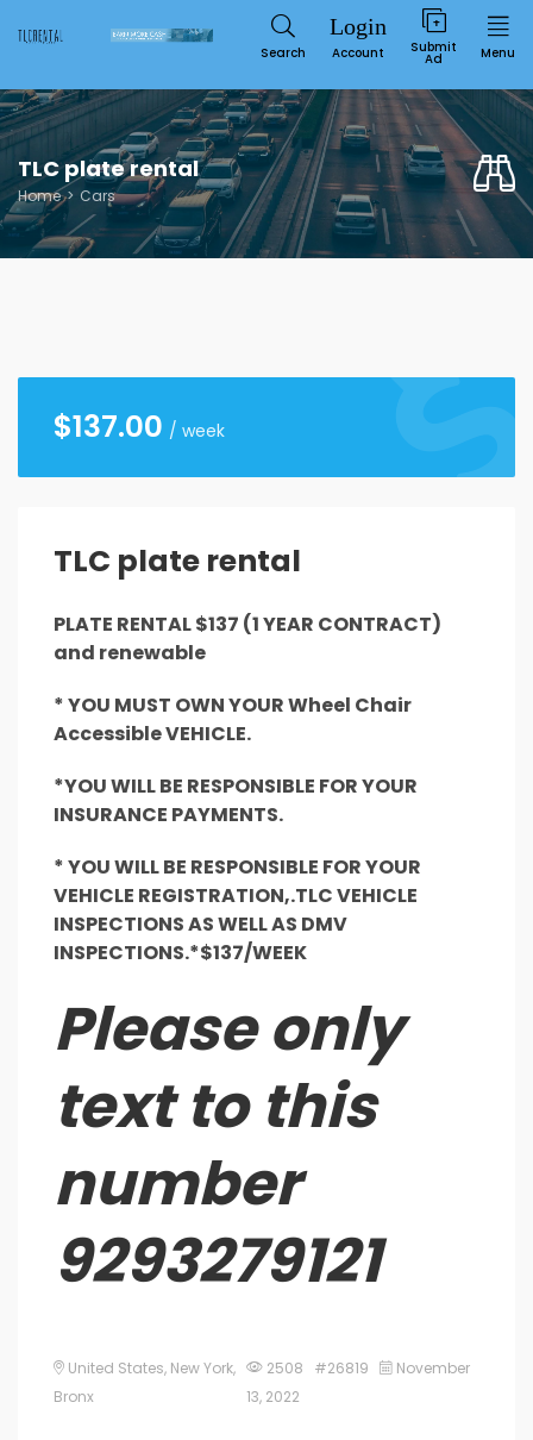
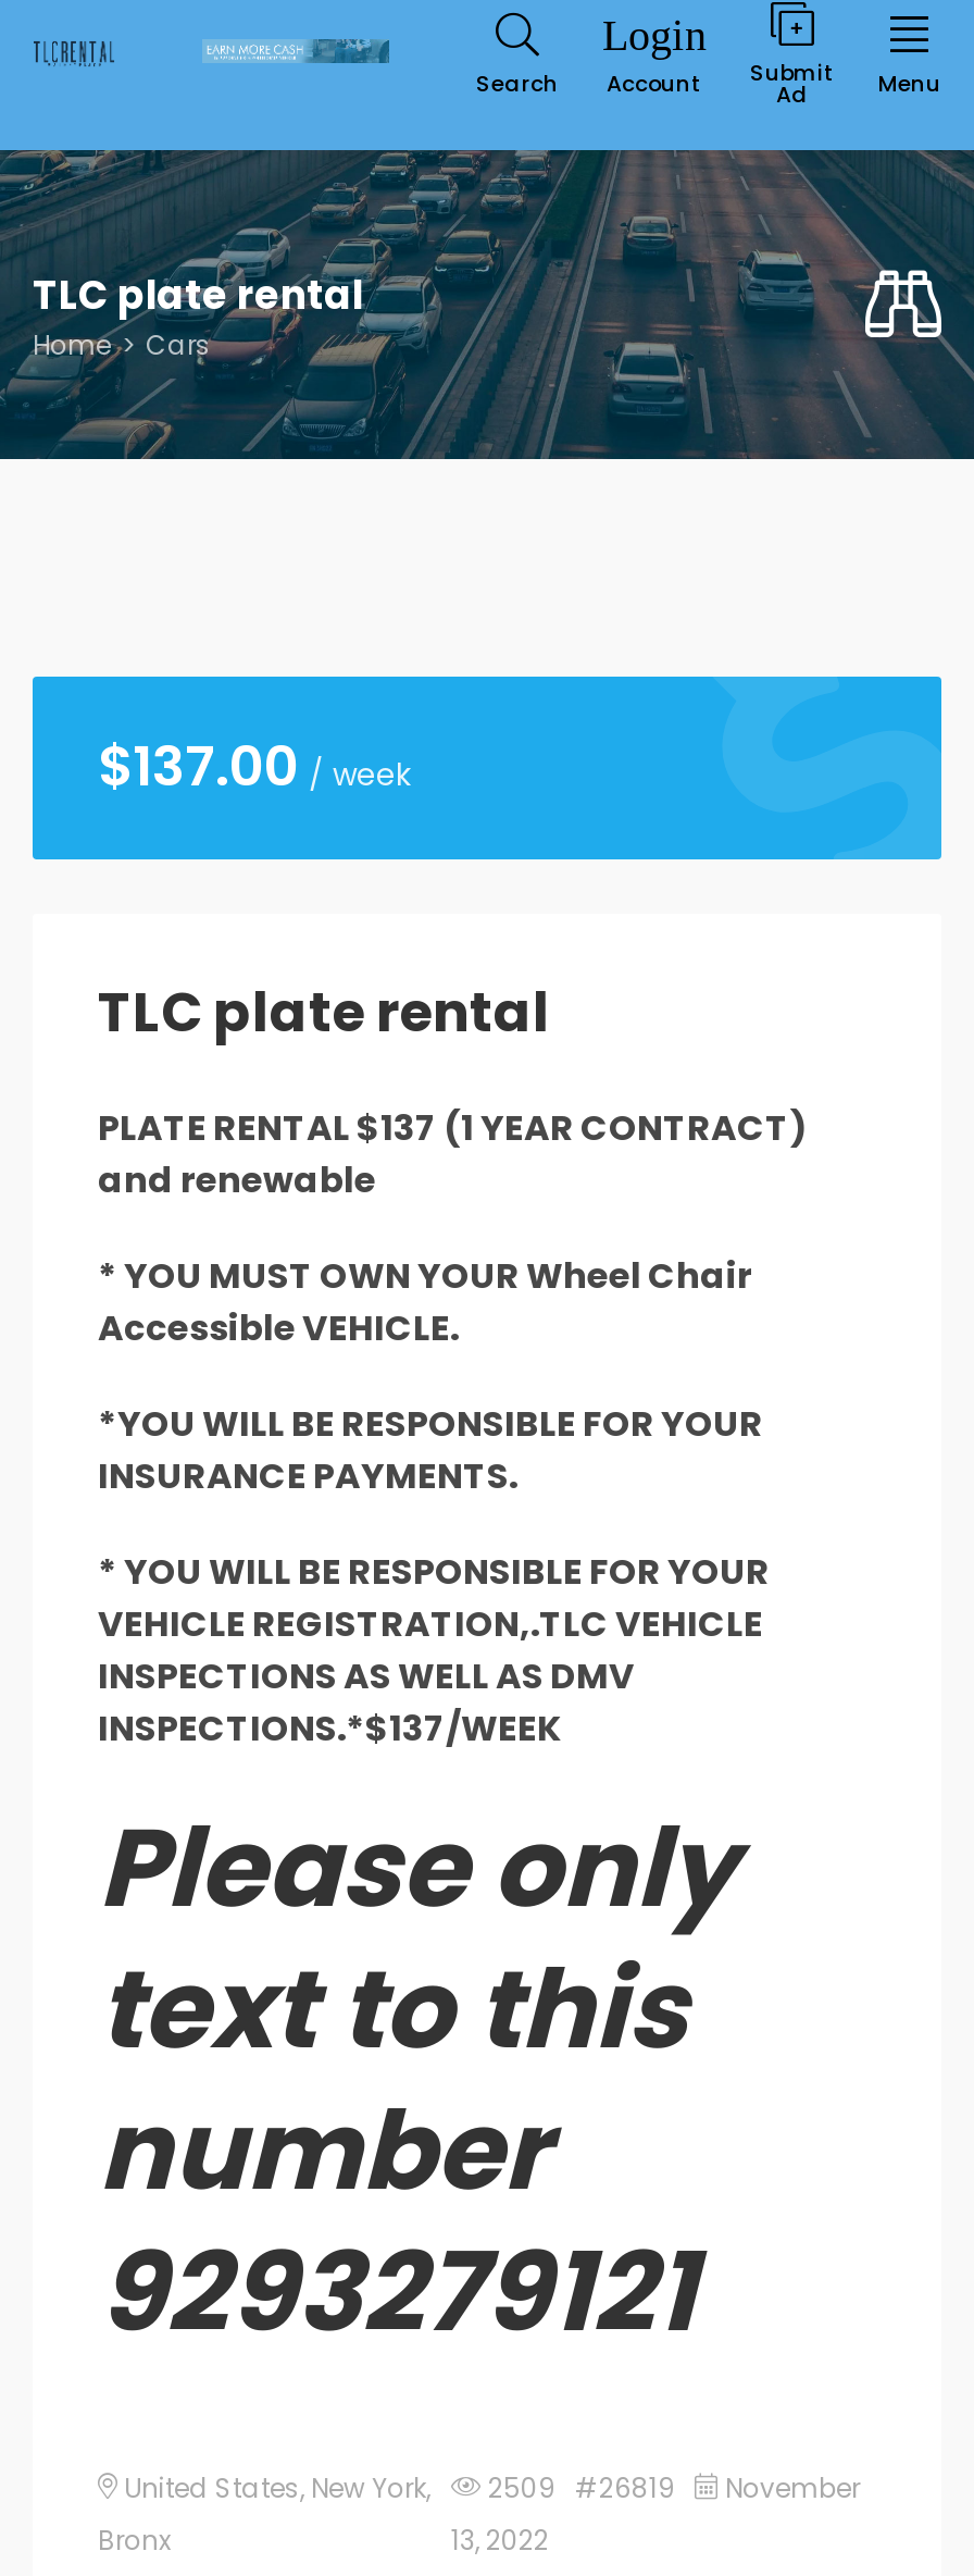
- United States, New York 2508 #26819 November
+ United States, New York 2509 #26819 November
